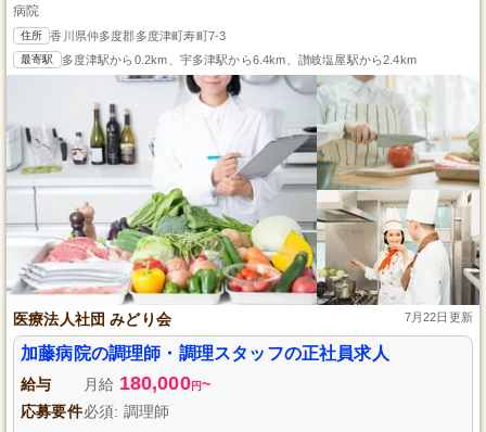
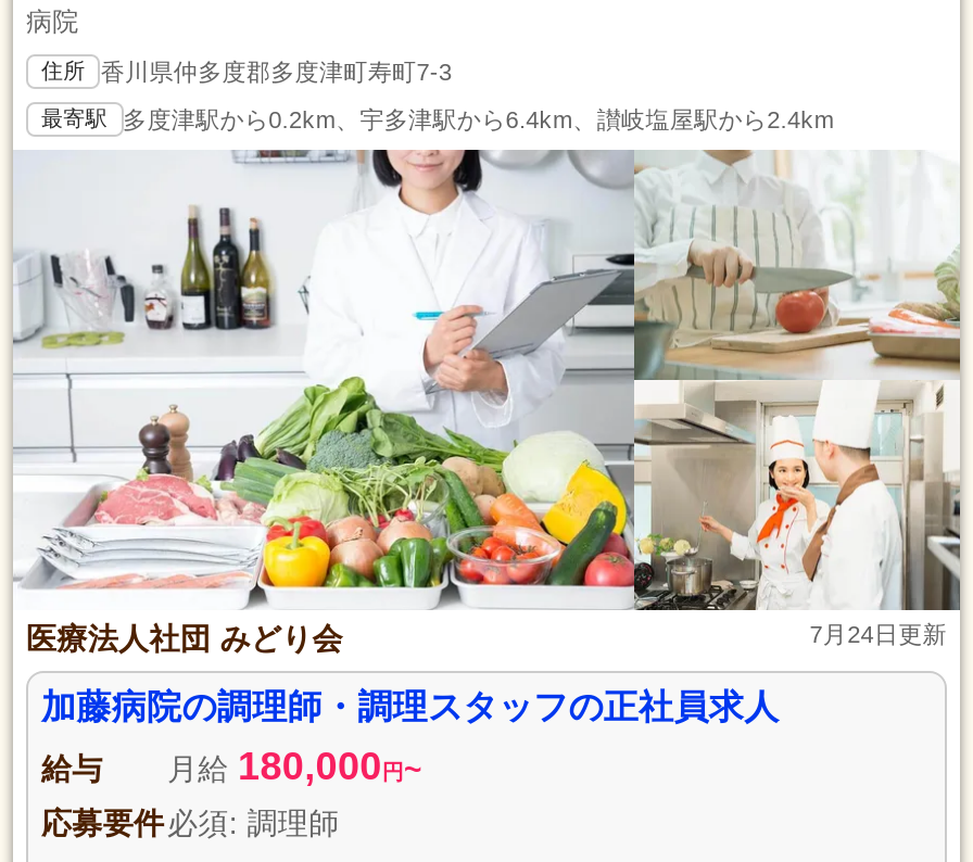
- 7月22日更新
+ 7月24日更新
